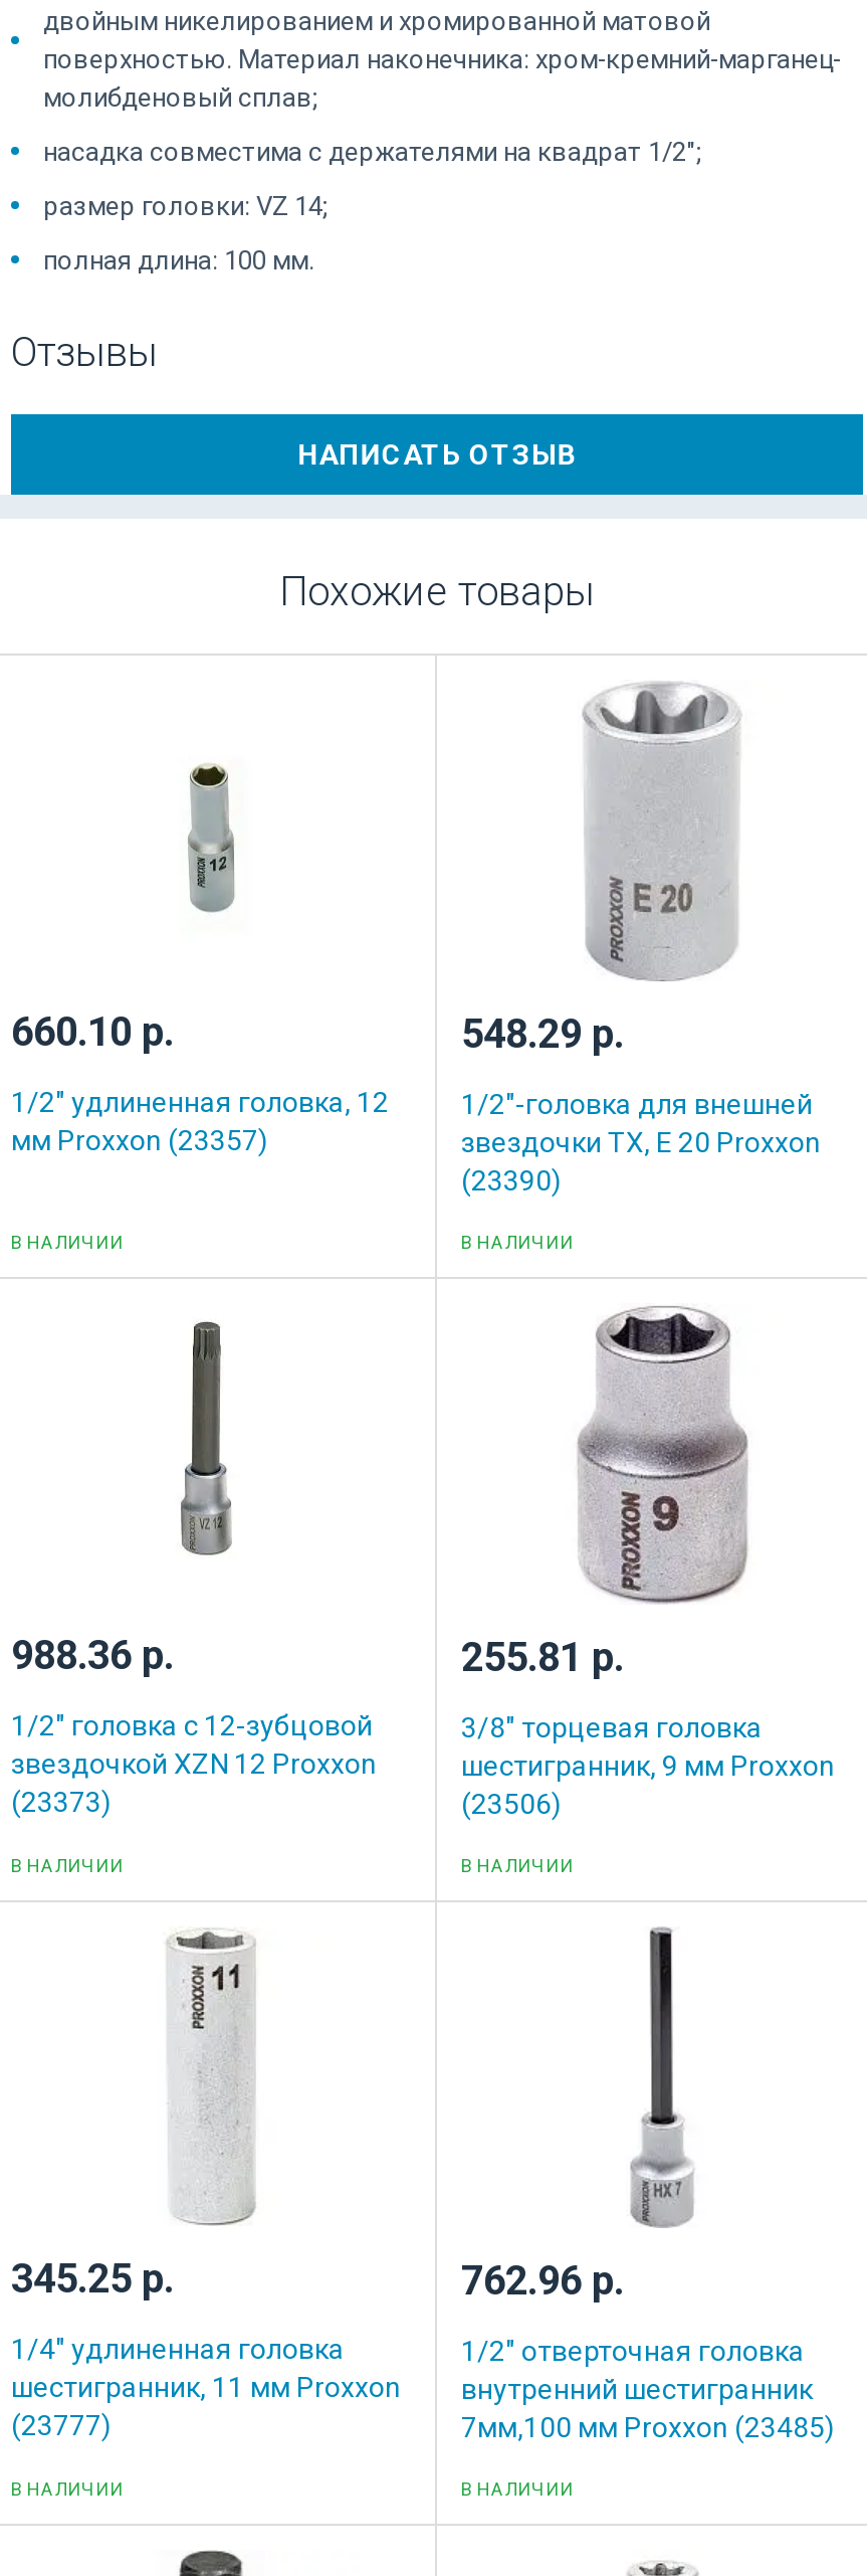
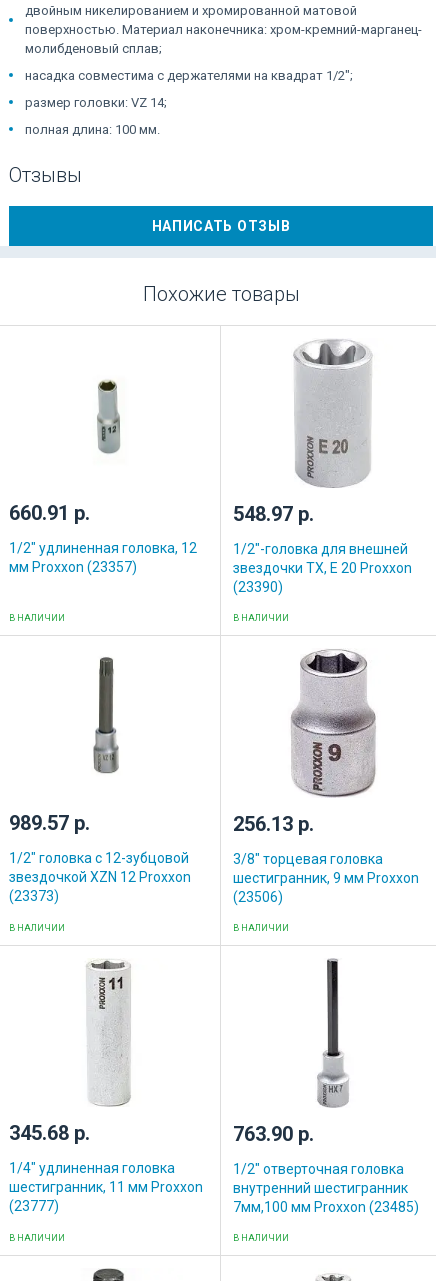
- 660.10 р.
+ 660.91 р.

- 548.29 р.
+ 548.97 р.

- 988.36 р.
+ 989.57 р.

- 255.81 р.
+ 256.13 р.

- 345.25 р.
+ 345.68 р.

- 762.96 р.
+ 763.90 р.
